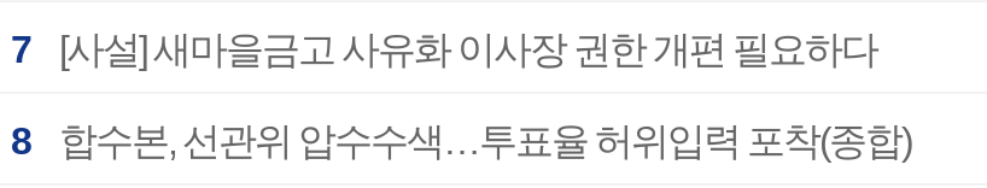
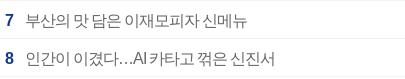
- [사설] 새마을금고 사유화 이사장 권한 개편 필요하다
+ 부산의 맛 담은 이재모피자 신메뉴

- 합수본, 선관위 압수수색…투표율 허위입력 포착(종합)
+ 인간이 이겼다…AI 카타고 꺾은 신진서
